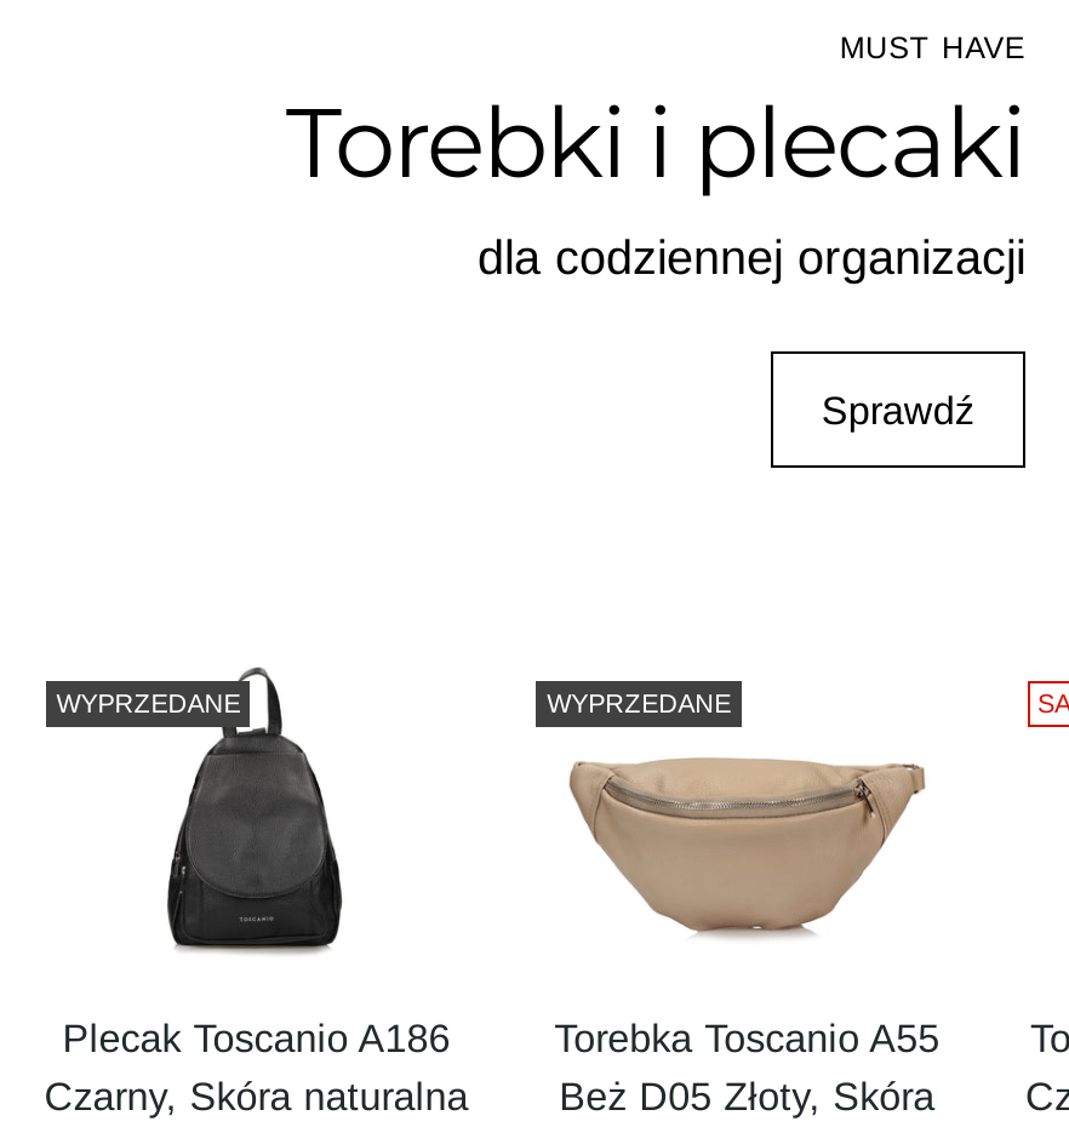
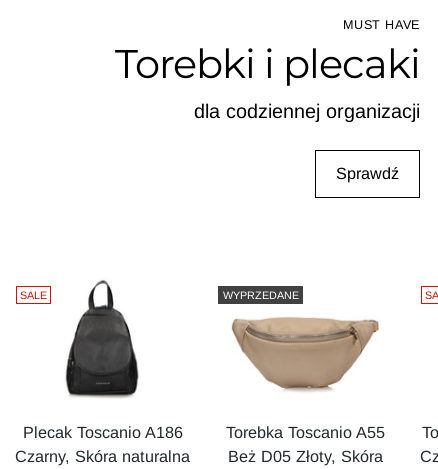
- WYPRZEDANE
+ SALE
